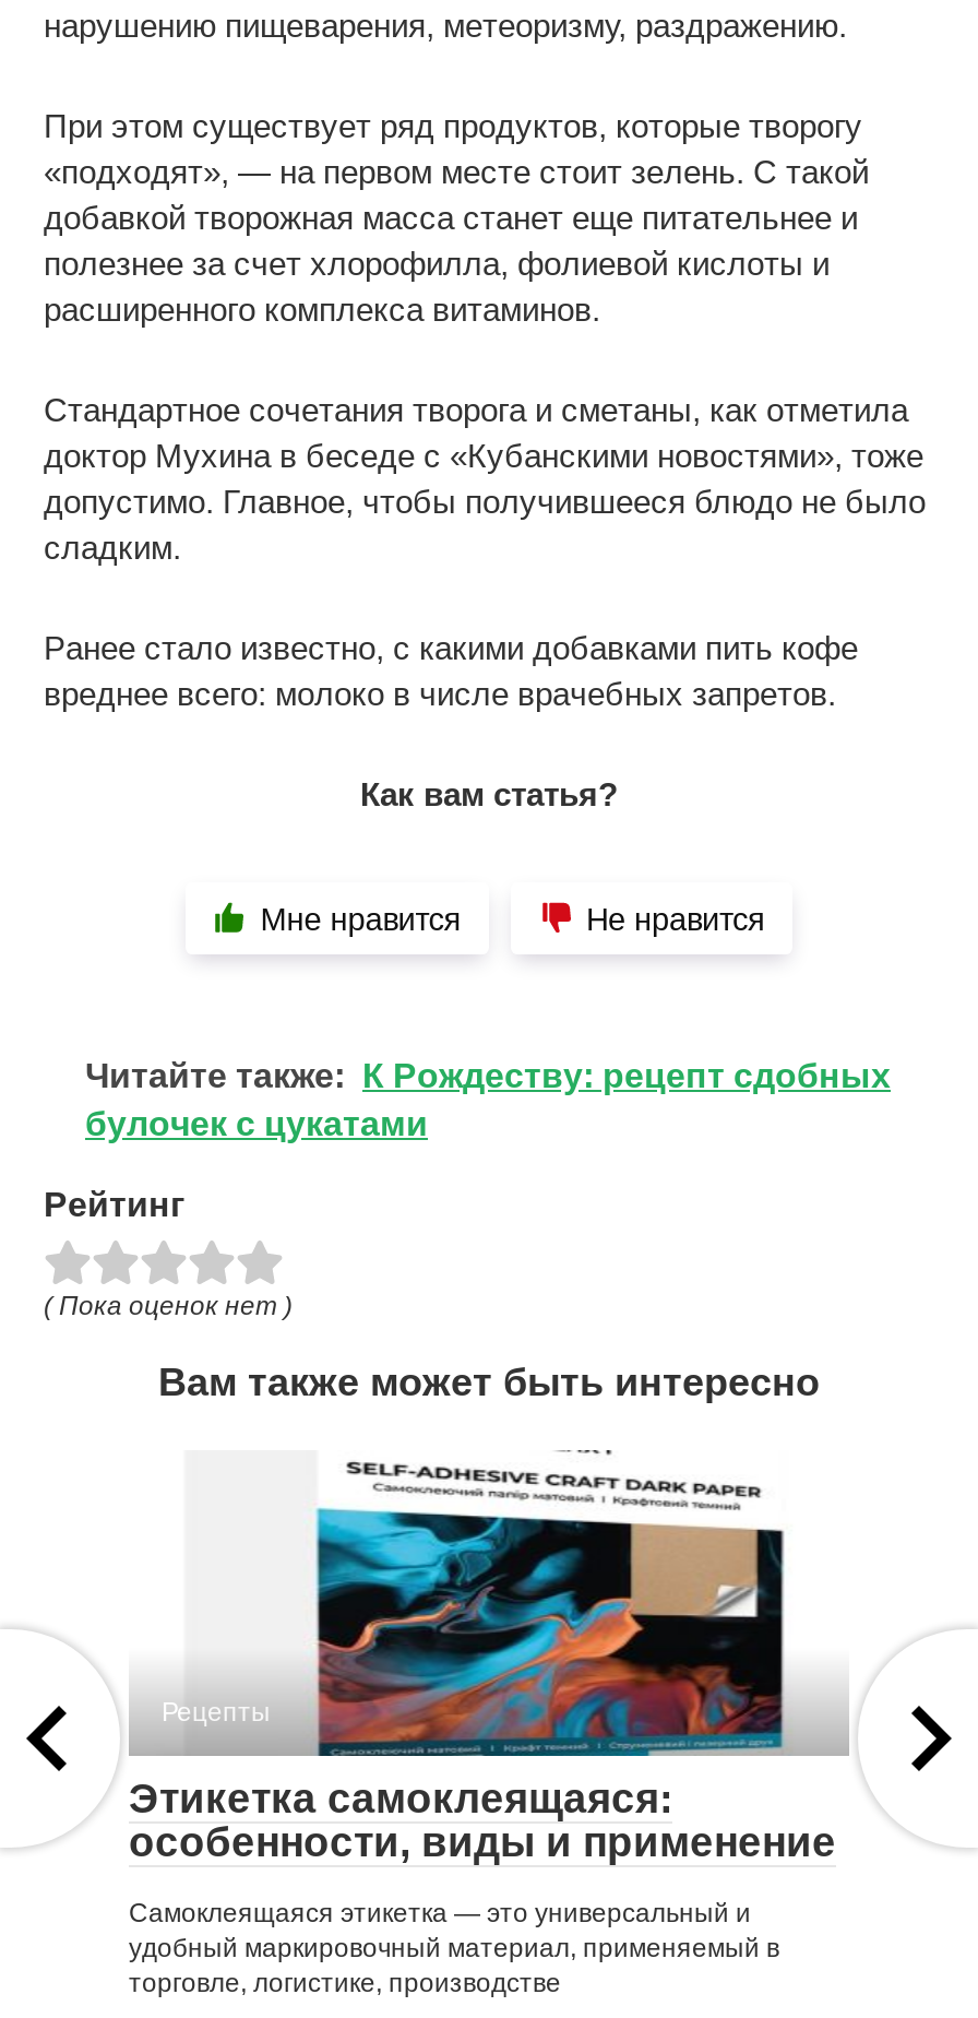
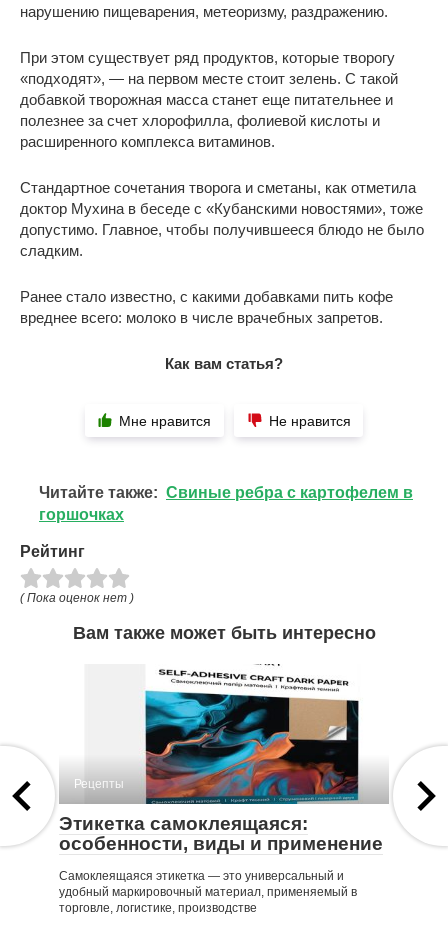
- Читайте также: К Рождеству: рецепт сдобных
- булочек с цукатами
+ Читайте также: Свиные ребра с картофелем в
+ горшочках
